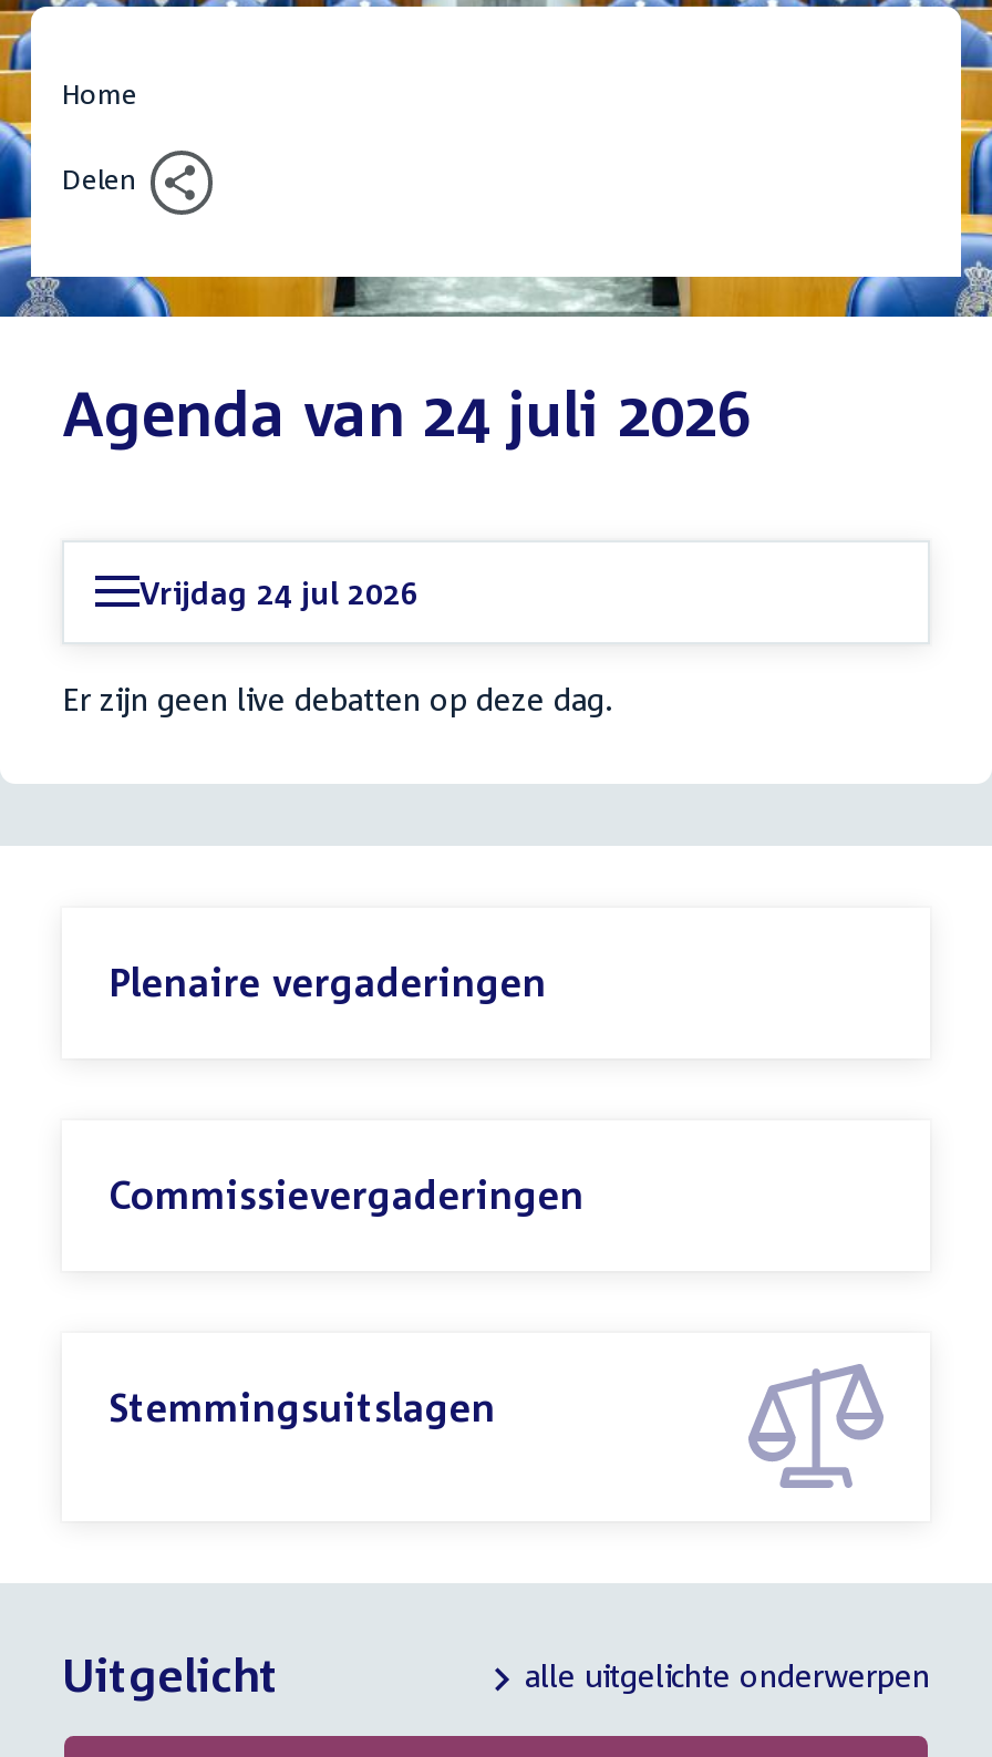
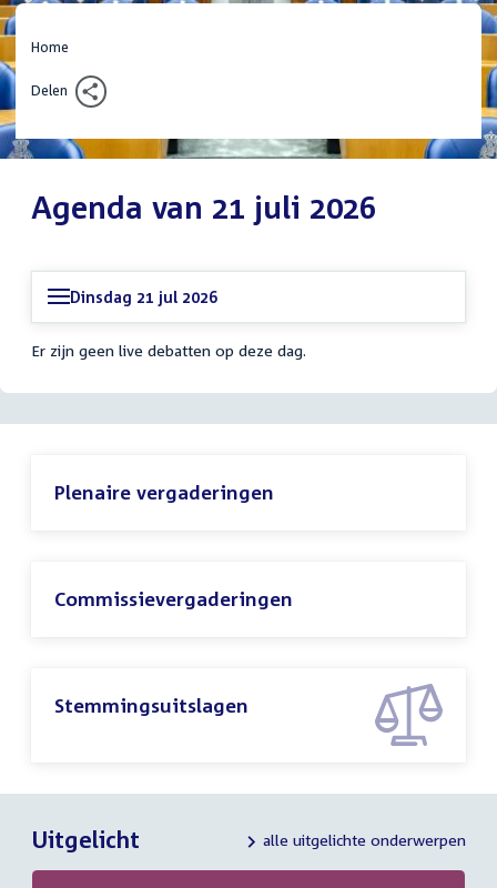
- Agenda van 24 juli 2026
+ Agenda van 21 juli 2026

- Vrijdag 24 jul 2026
+ Dinsdag 21 jul 2026
